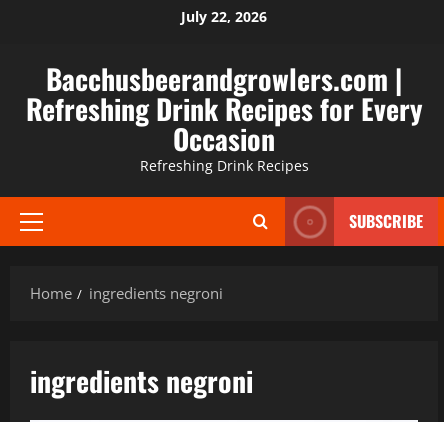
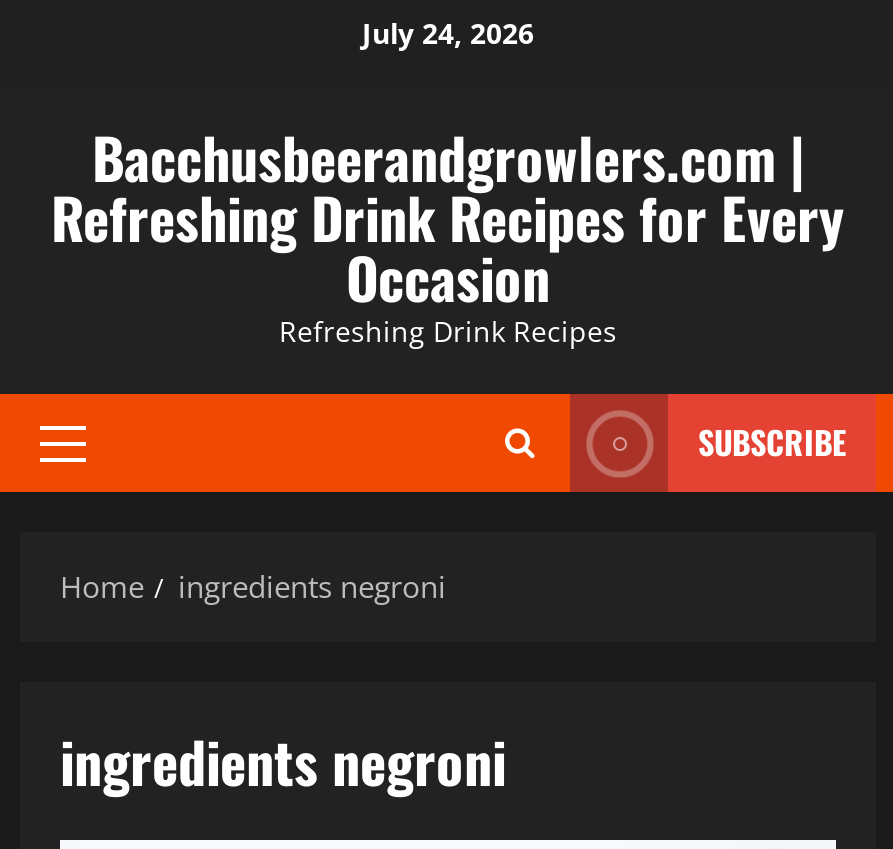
- July 22, 2026
+ July 24, 2026
